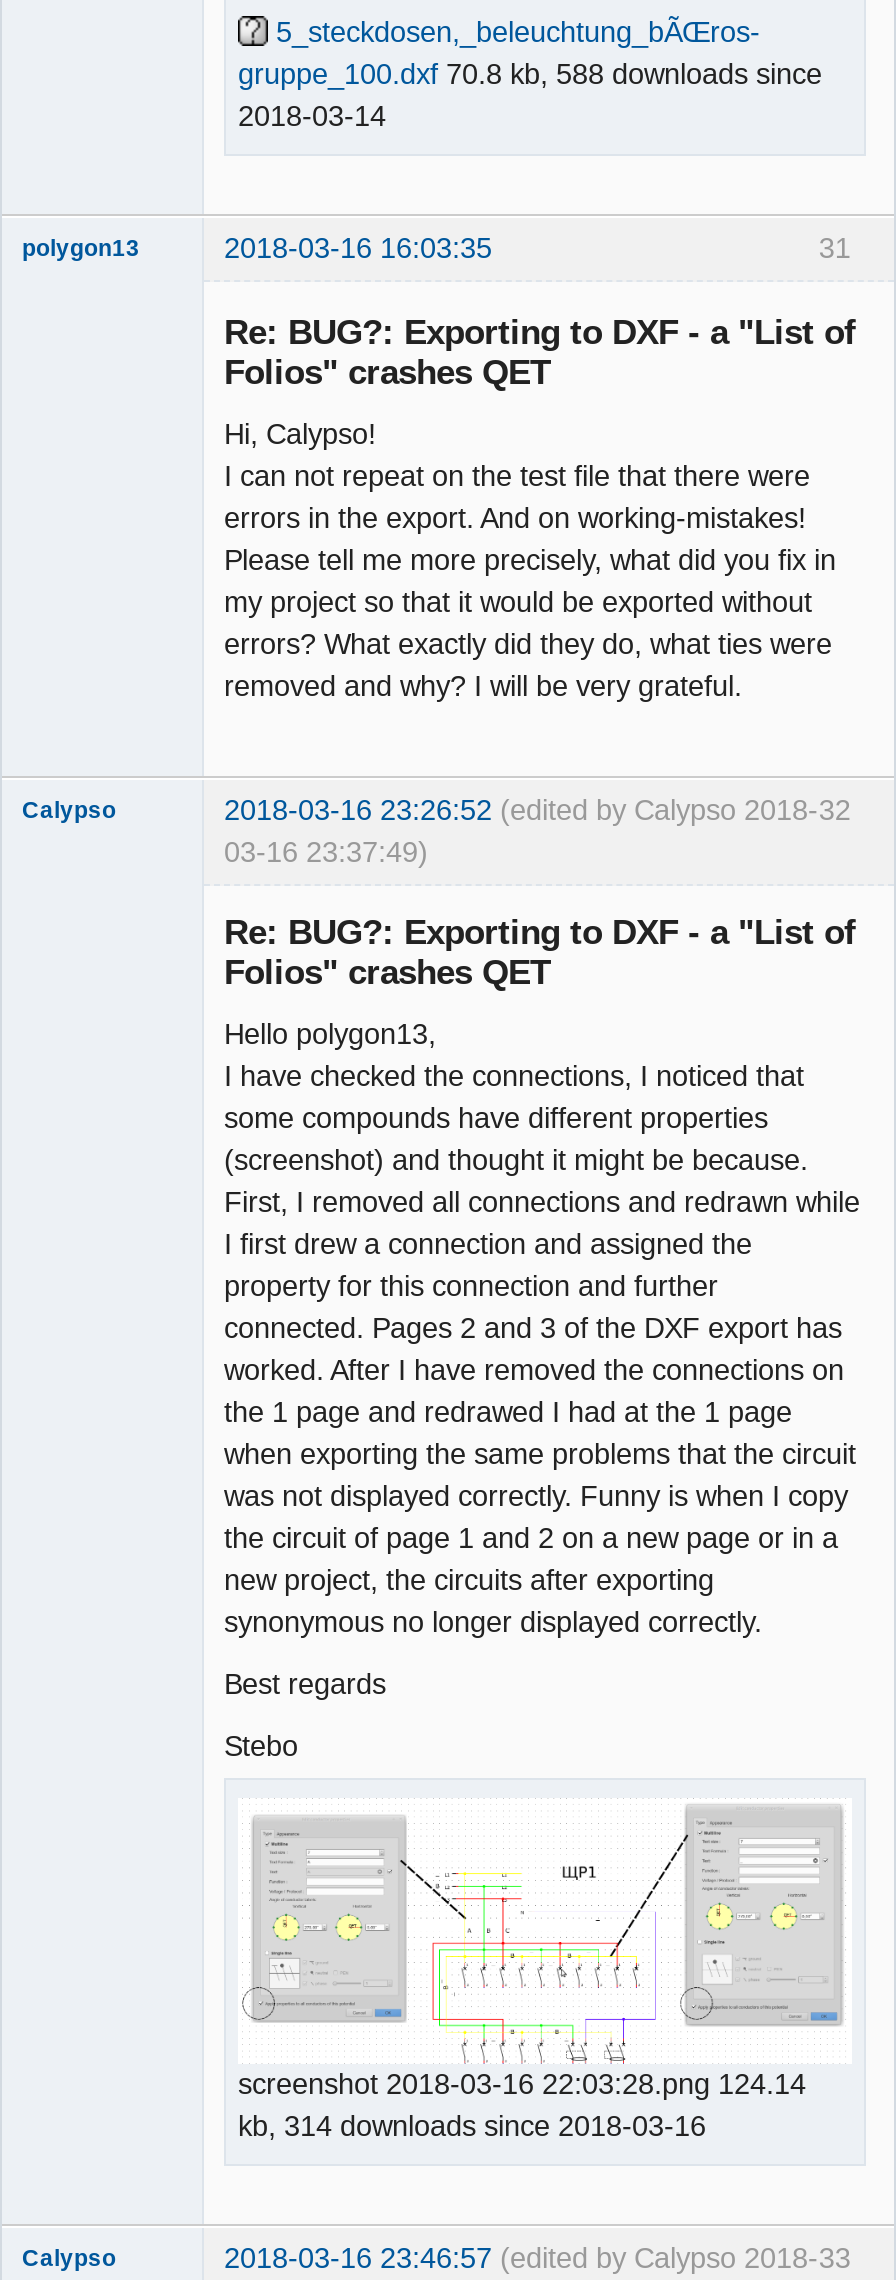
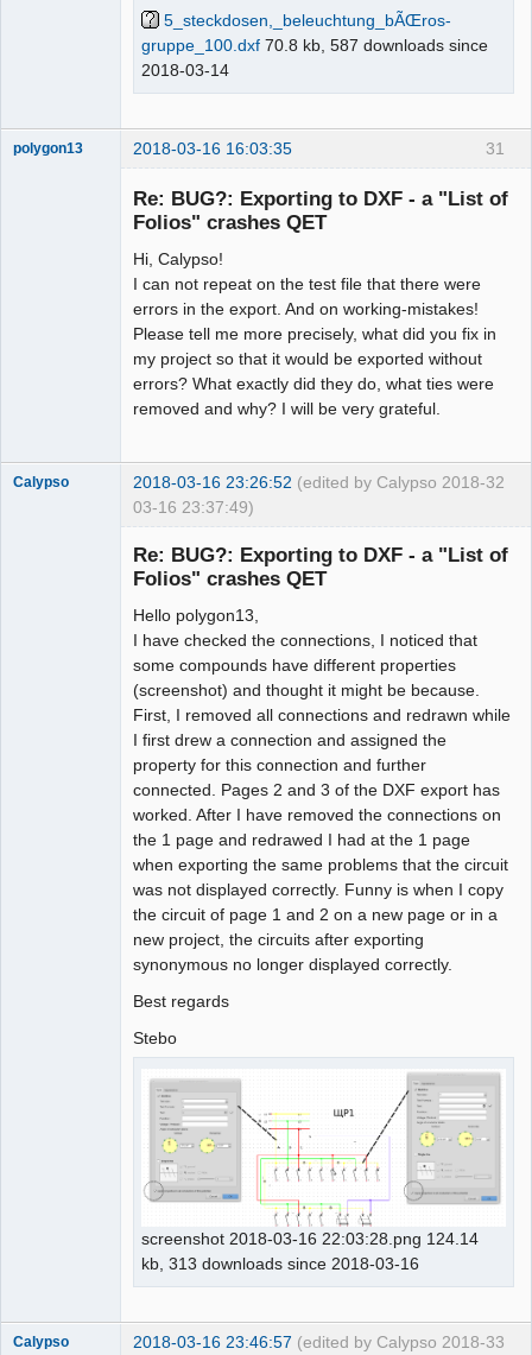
- gruppe_100.dxf 70.8 kb, 588 downloads since
+ gruppe_100.dxf 70.8 kb, 587 downloads since

- kb, 314 downloads since 2018-03-16
+ kb, 313 downloads since 2018-03-16
